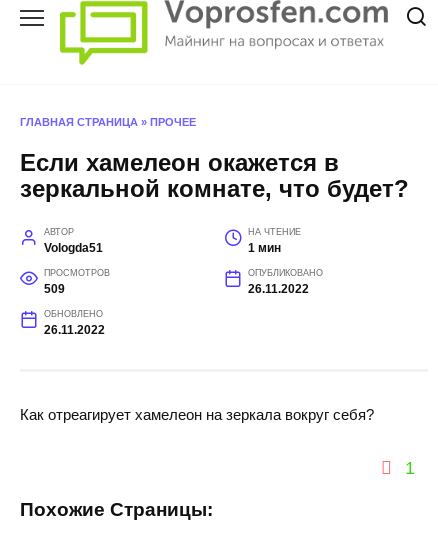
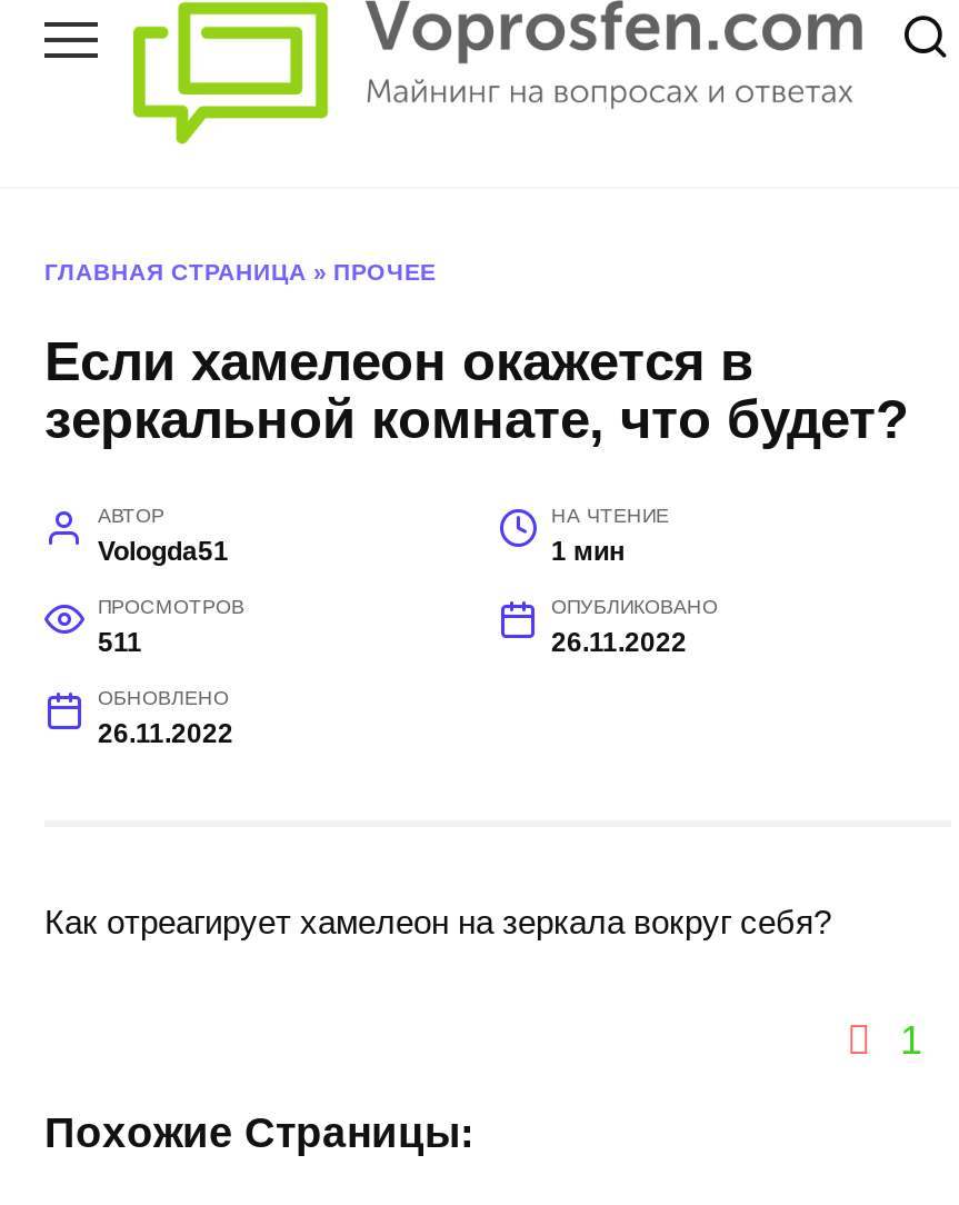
- 509
+ 511
